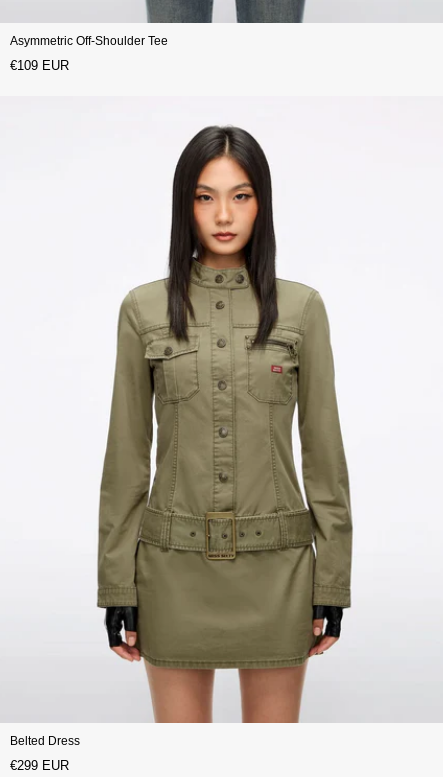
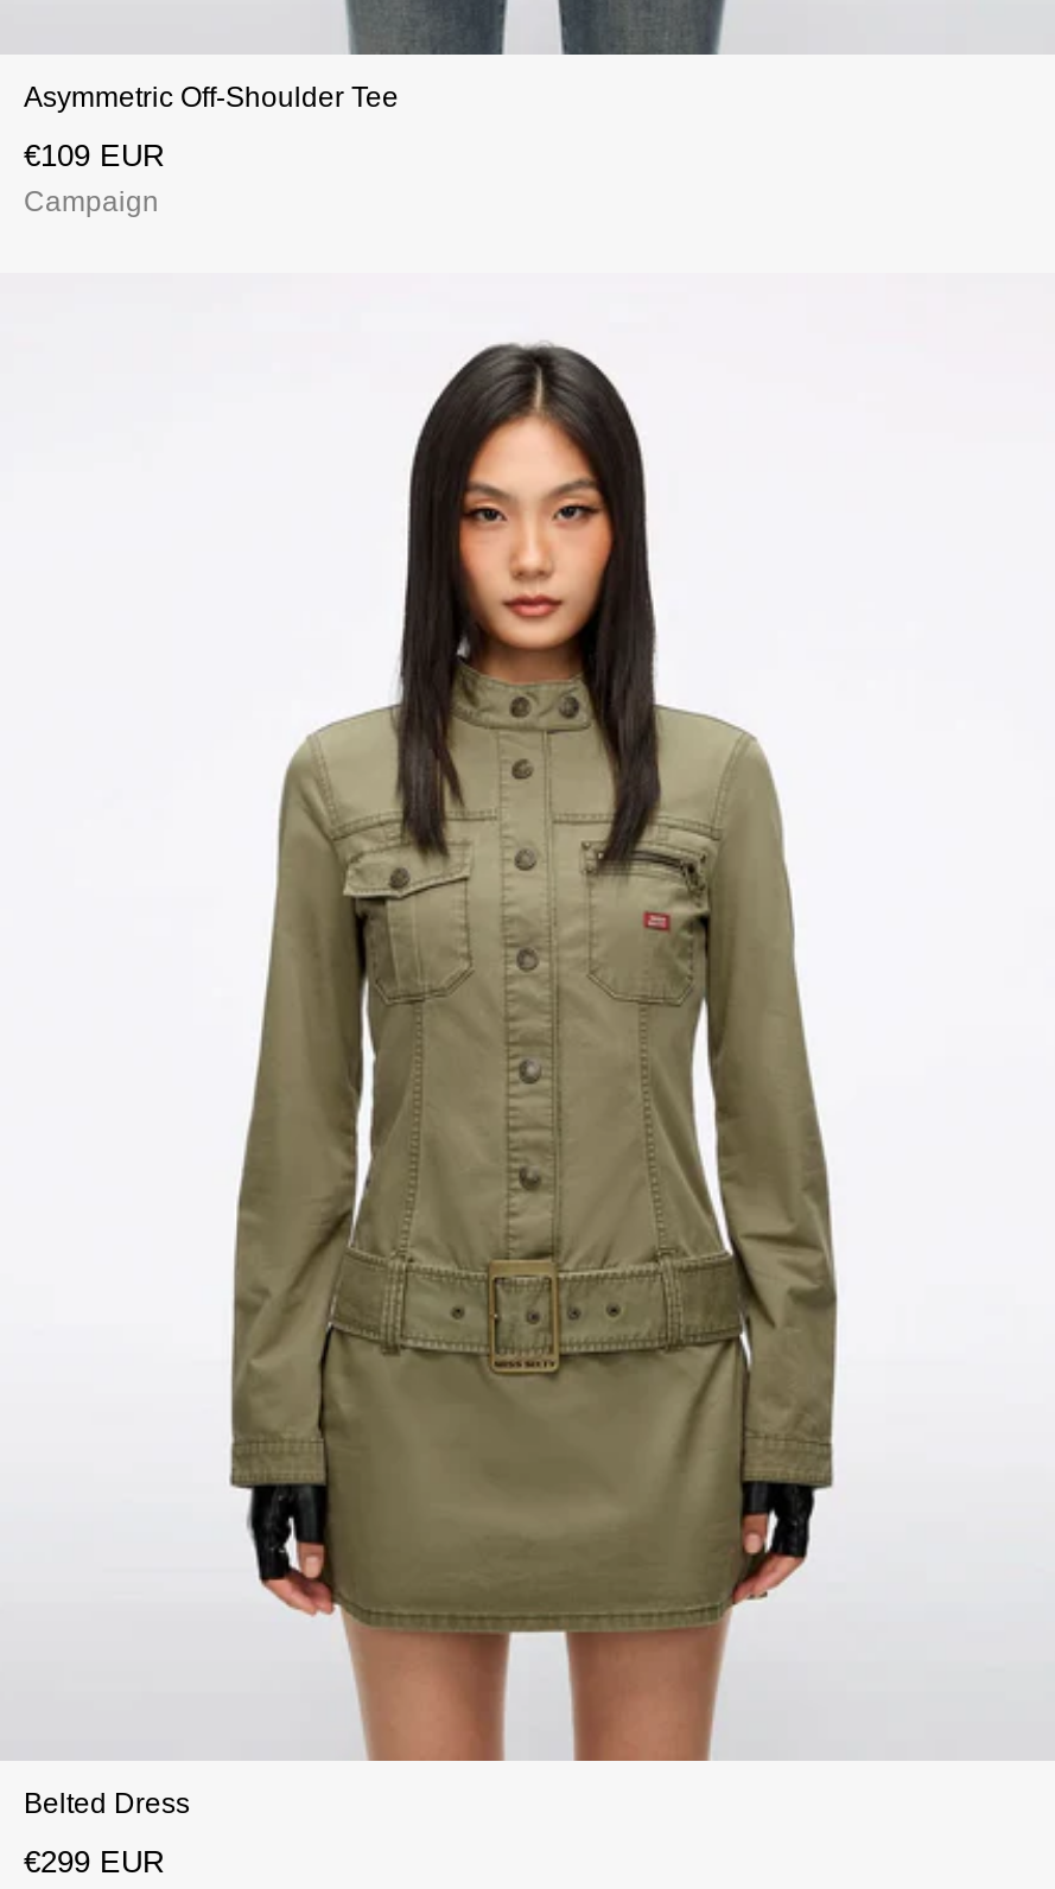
+ Campaign
